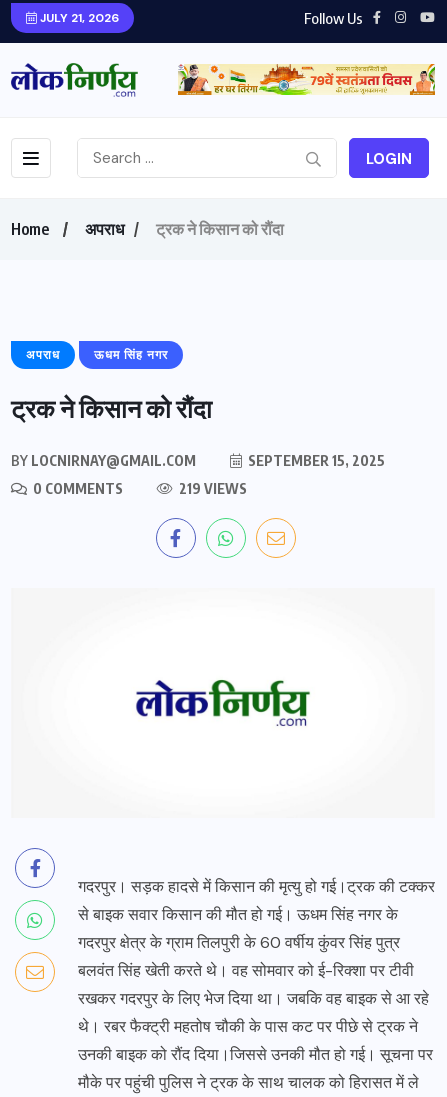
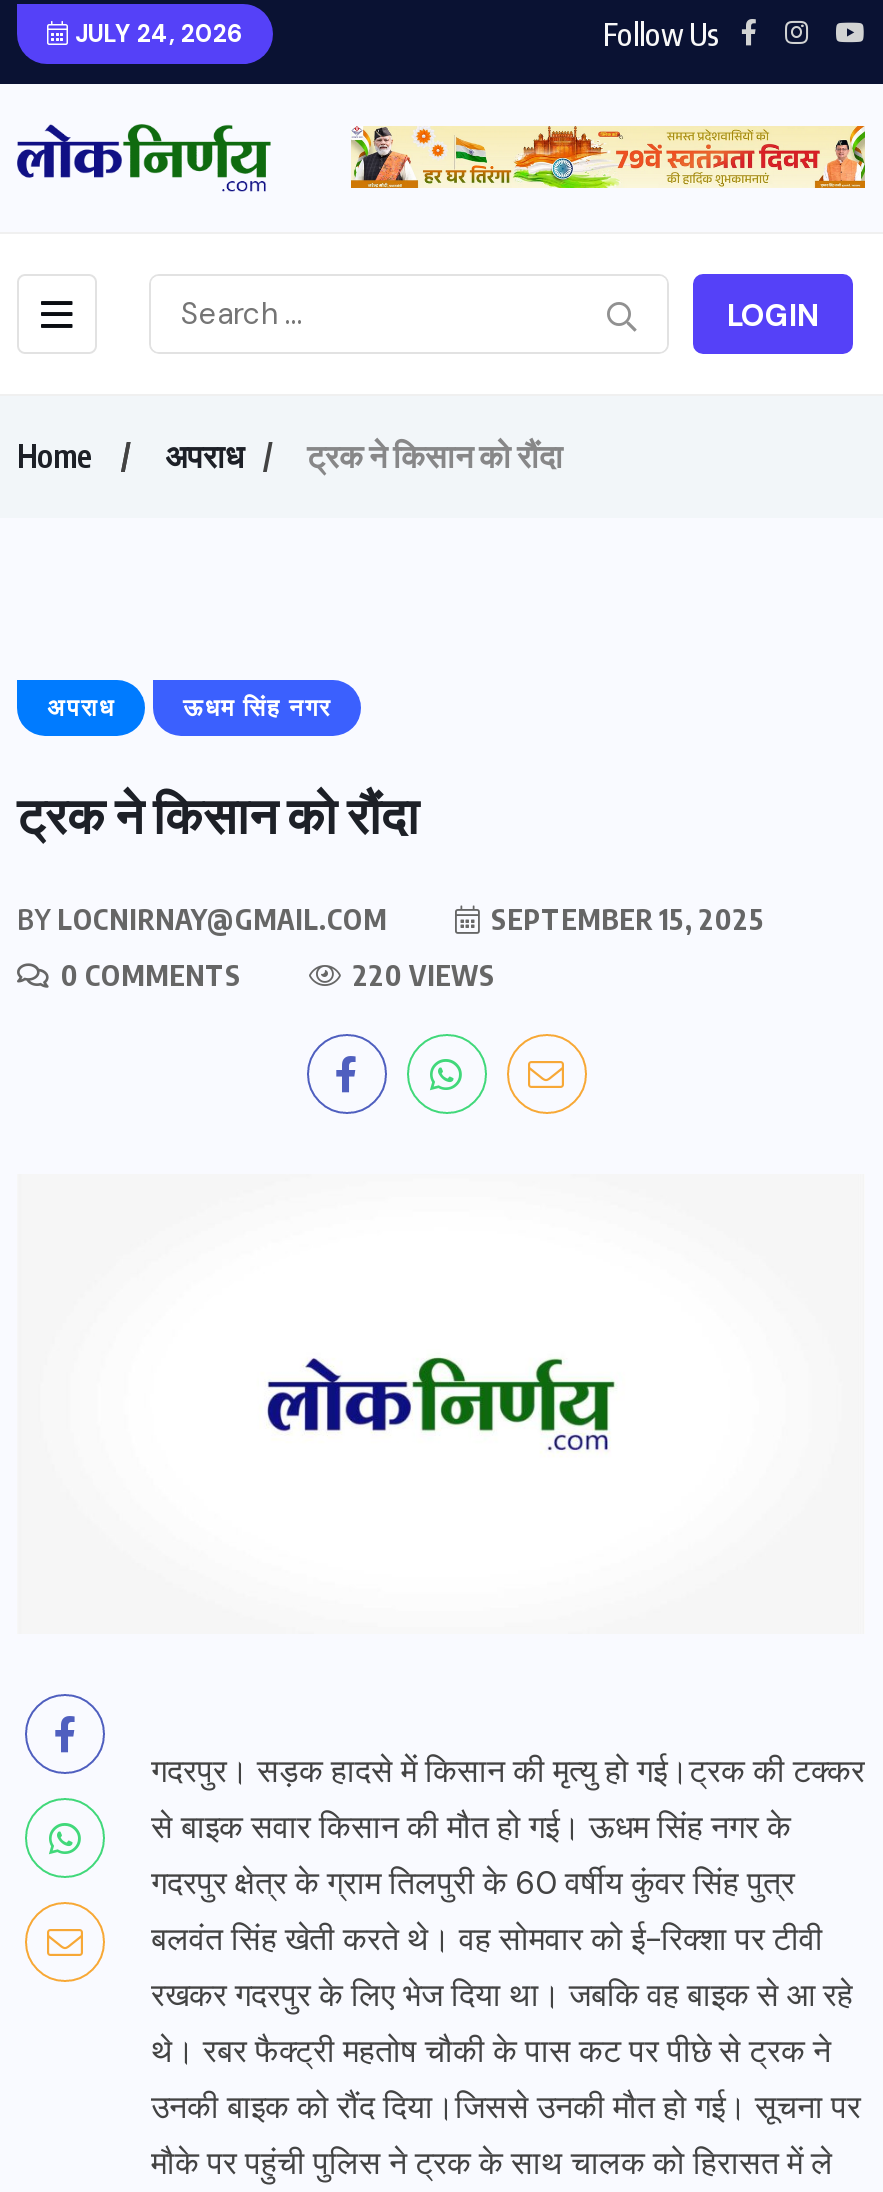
- JULY 21, 2026
+ JULY 24, 2026

- 219 VIEWS
+ 220 VIEWS
